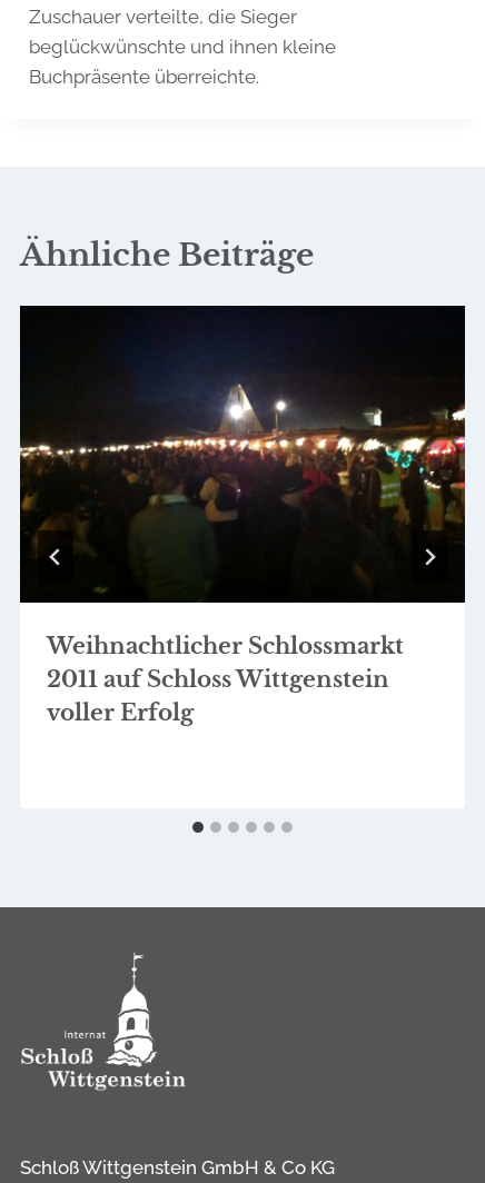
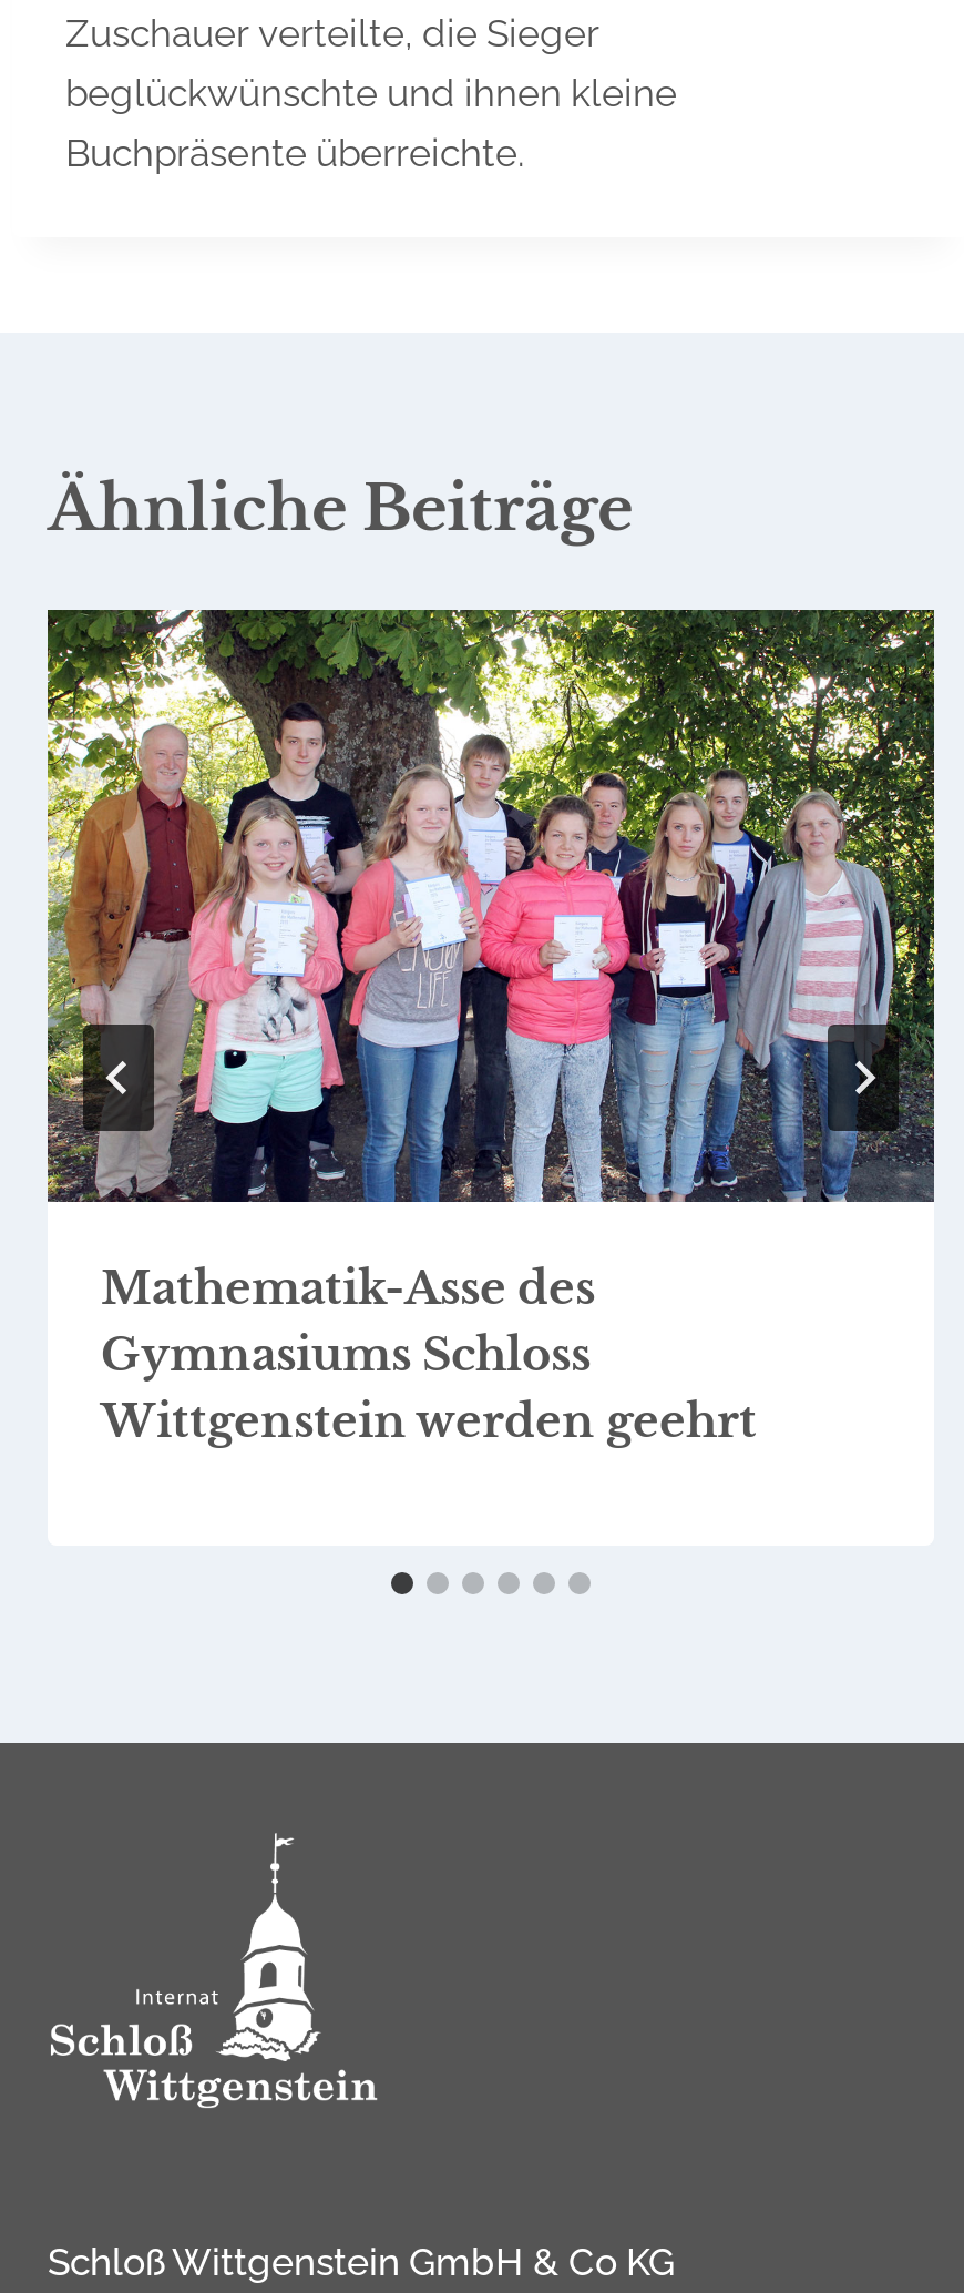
- [image]
- Weihnachtlicher Schlossmarkt
- 2011 auf Schloss Wittgenstein
- voller Erfolg
+ [image]
+ Mathematik-Asse des
+ Gymnasiums Schloss
+ Wittgenstein werden geehrt
